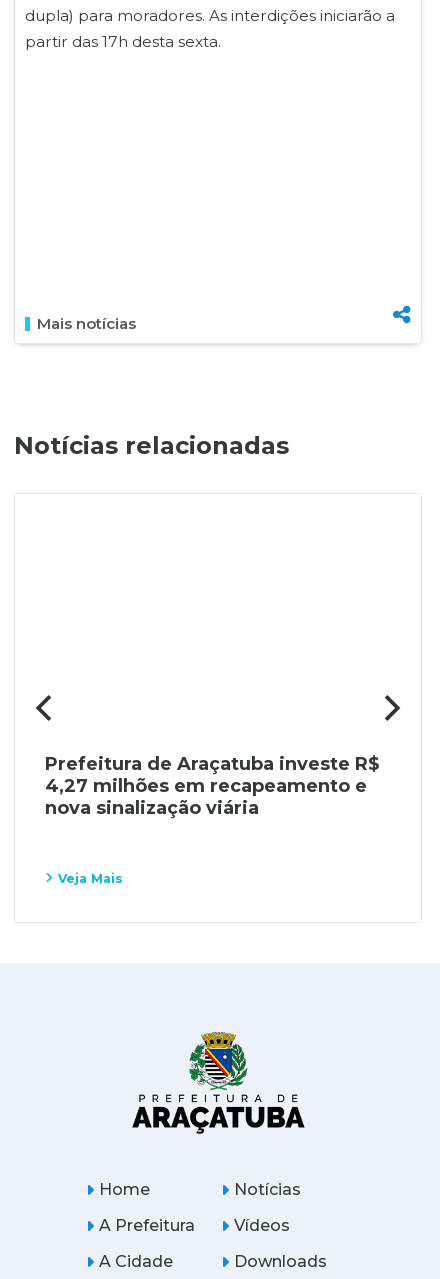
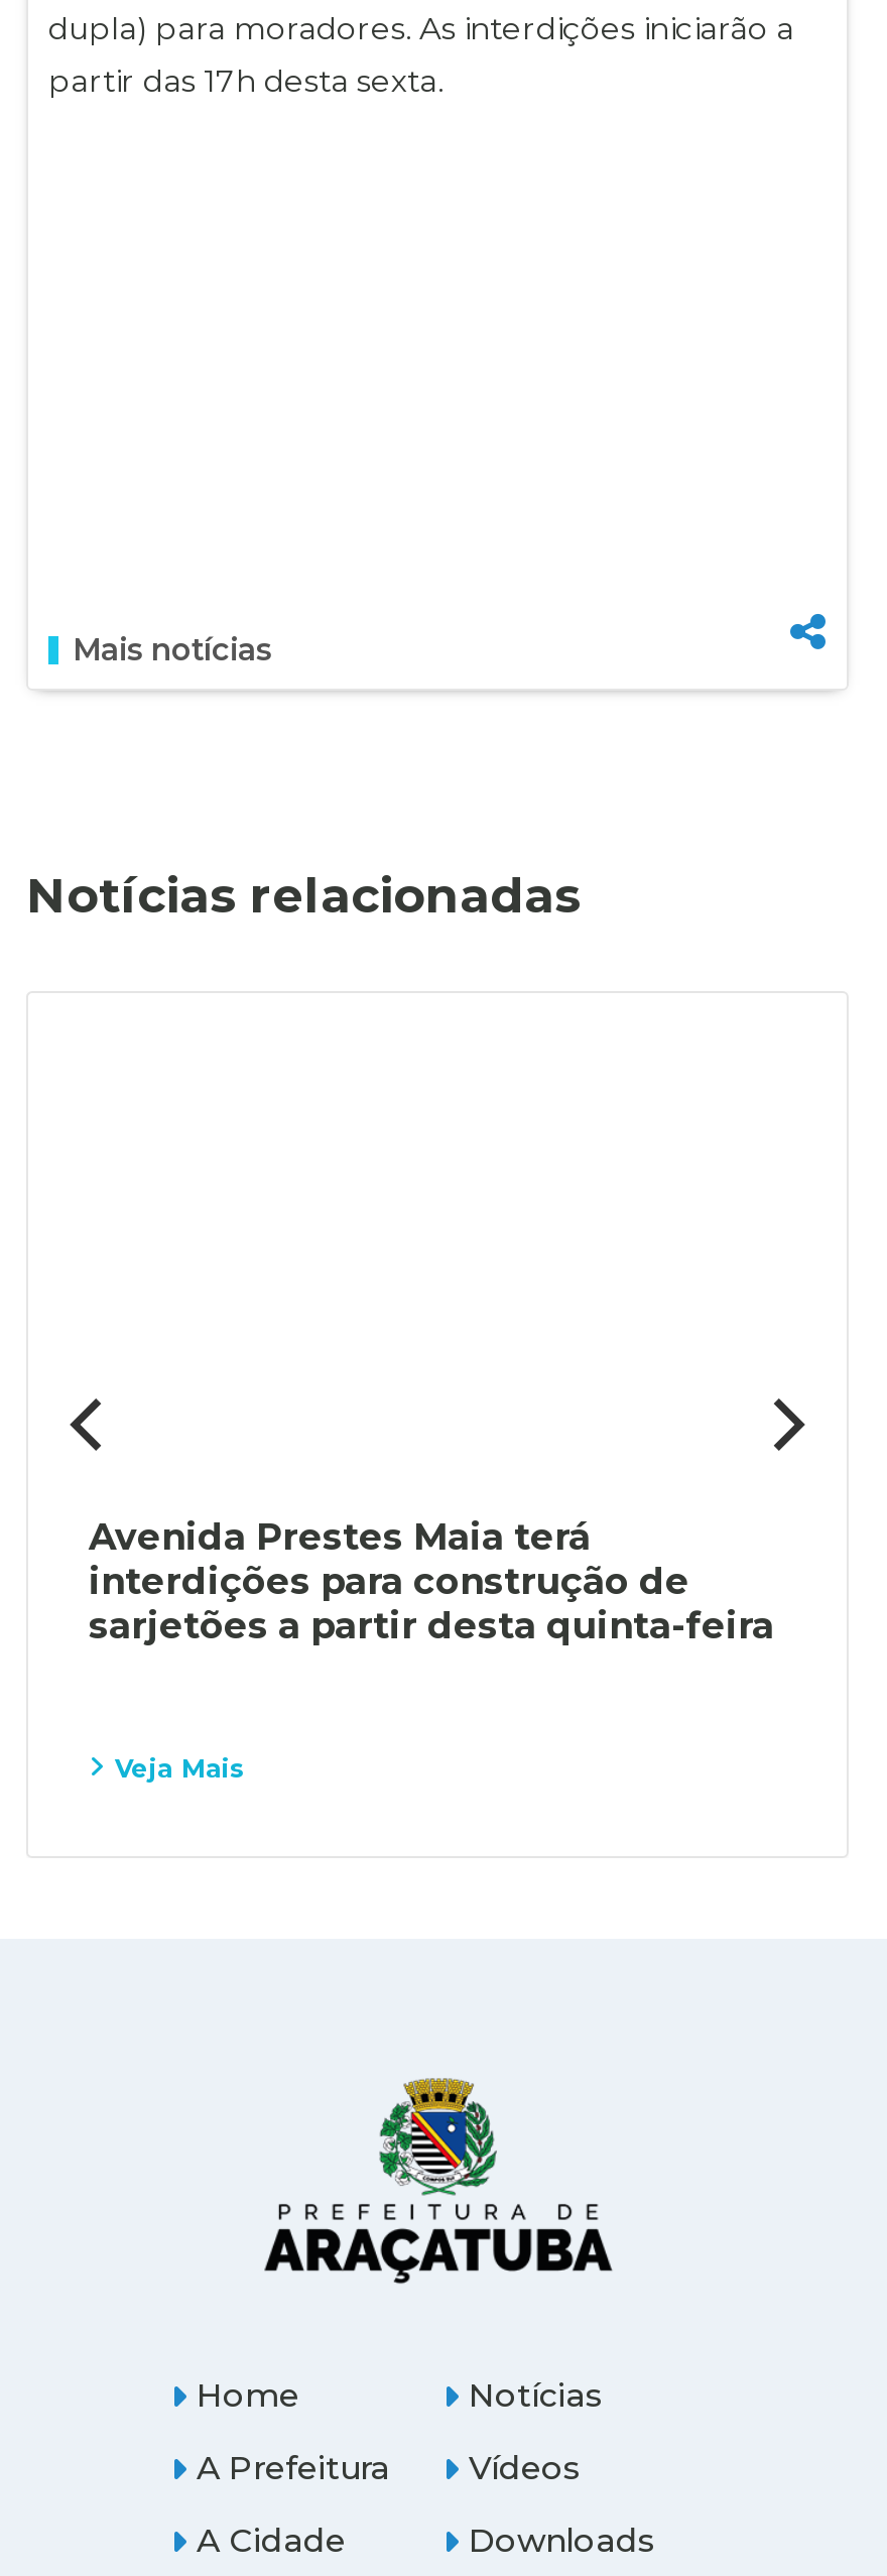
- Prefeitura de Araçatuba investe R$
- 4,27 milhões em recapeamento e
- nova sinalização viária
+ Avenida Prestes Maia terá
+ interdições para construção de
+ sarjetões a partir desta quinta-feira
